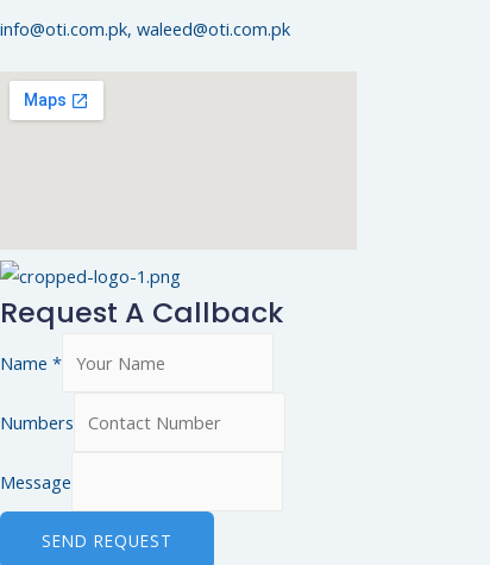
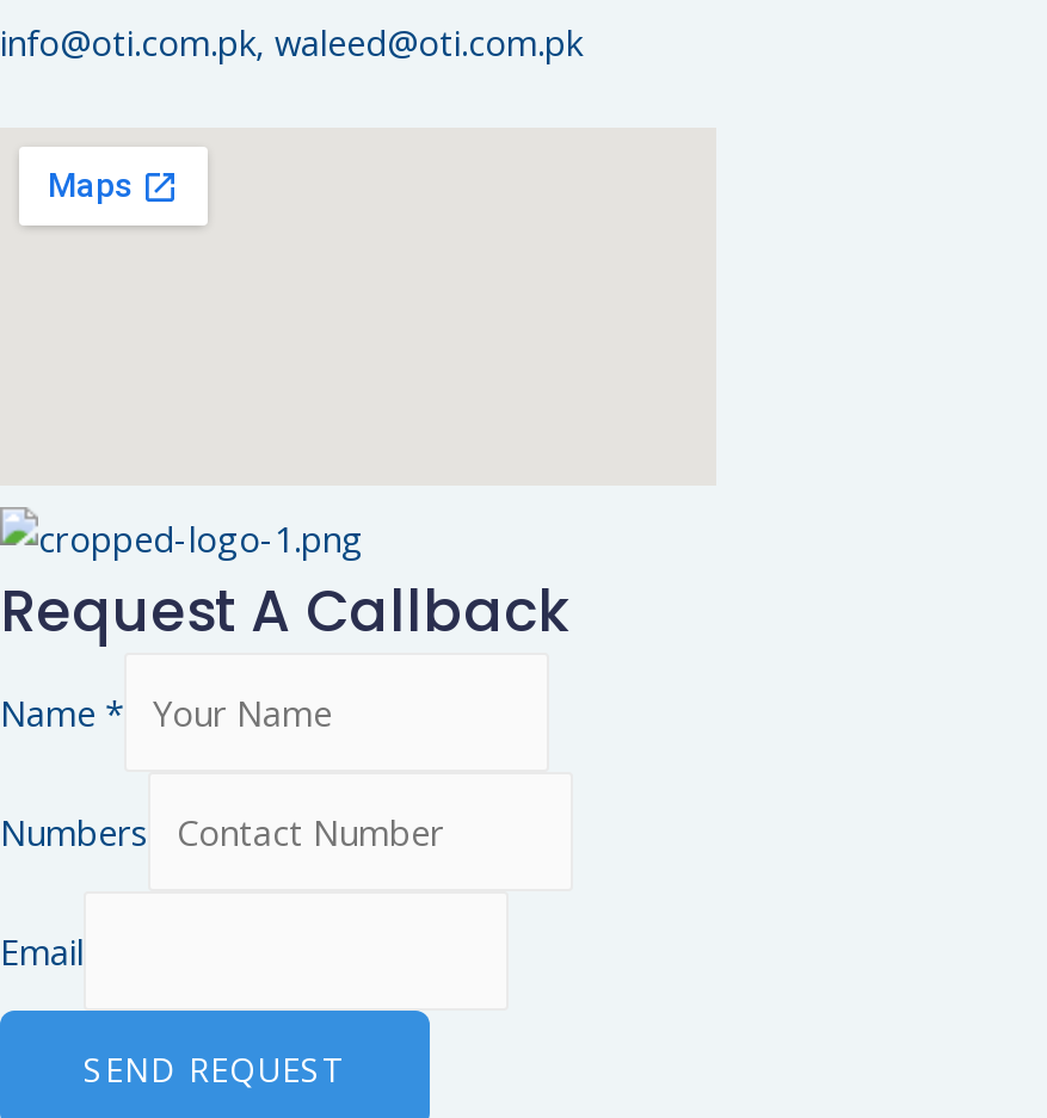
- Message
+ Email
